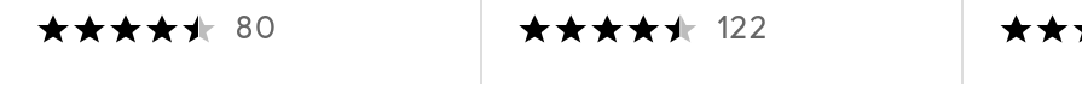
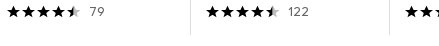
- 80
+ 79
